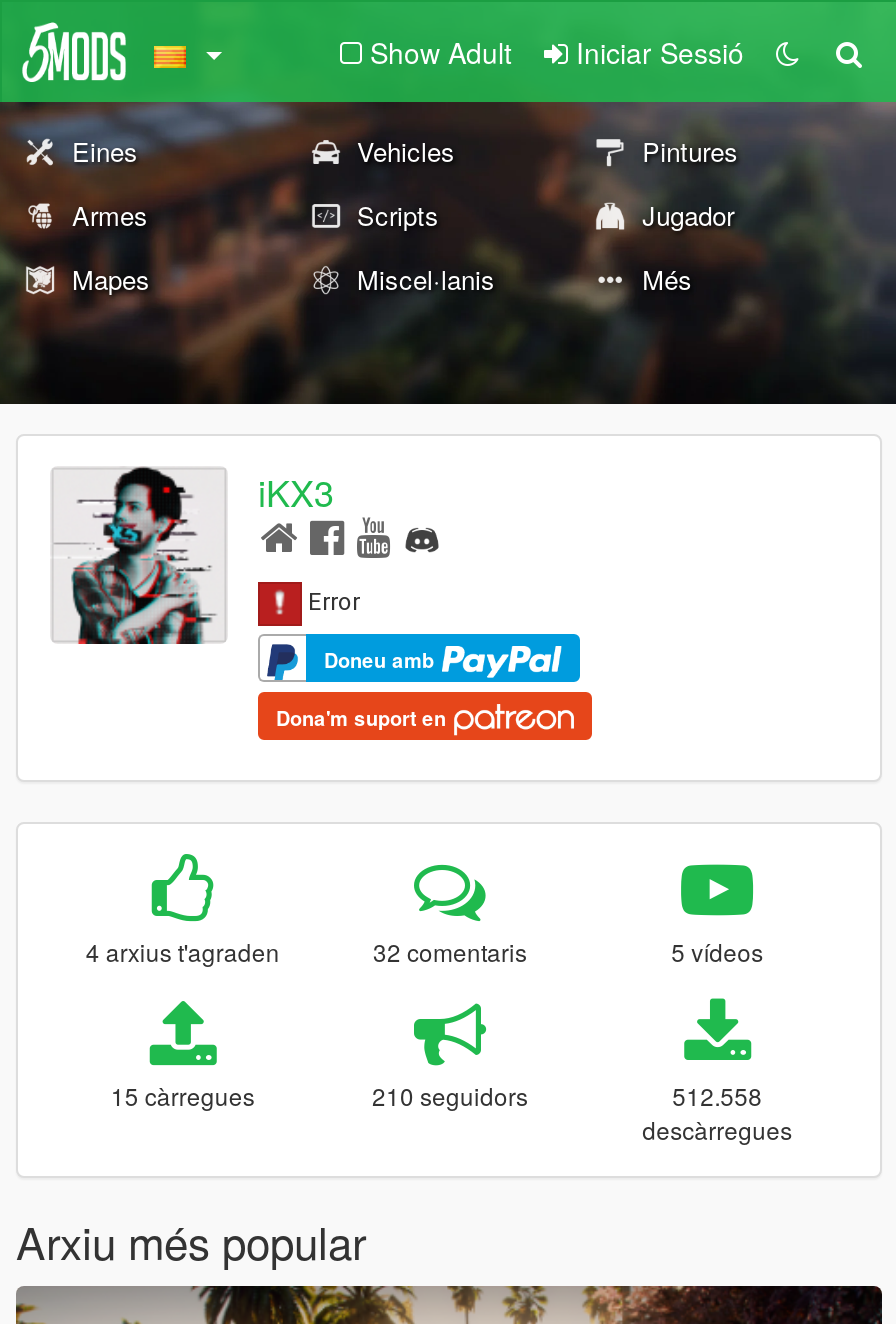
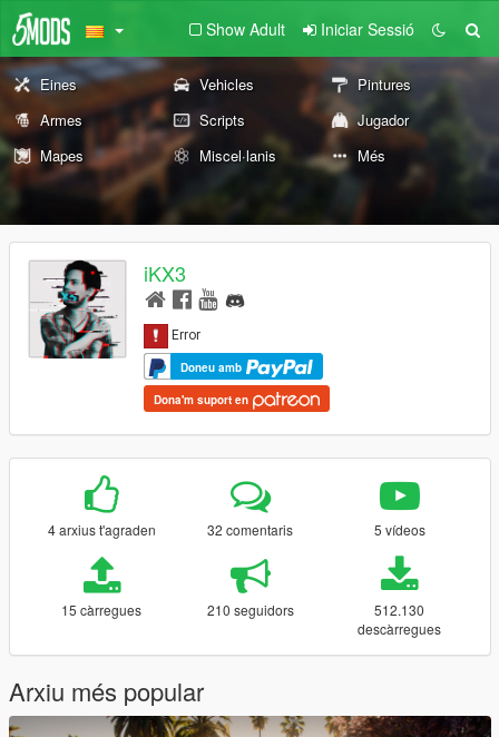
- 512.558
+ 512.130
